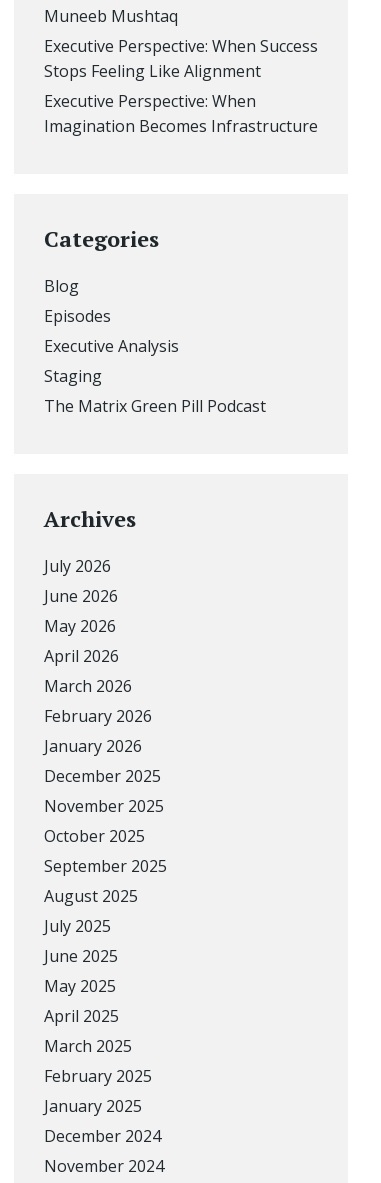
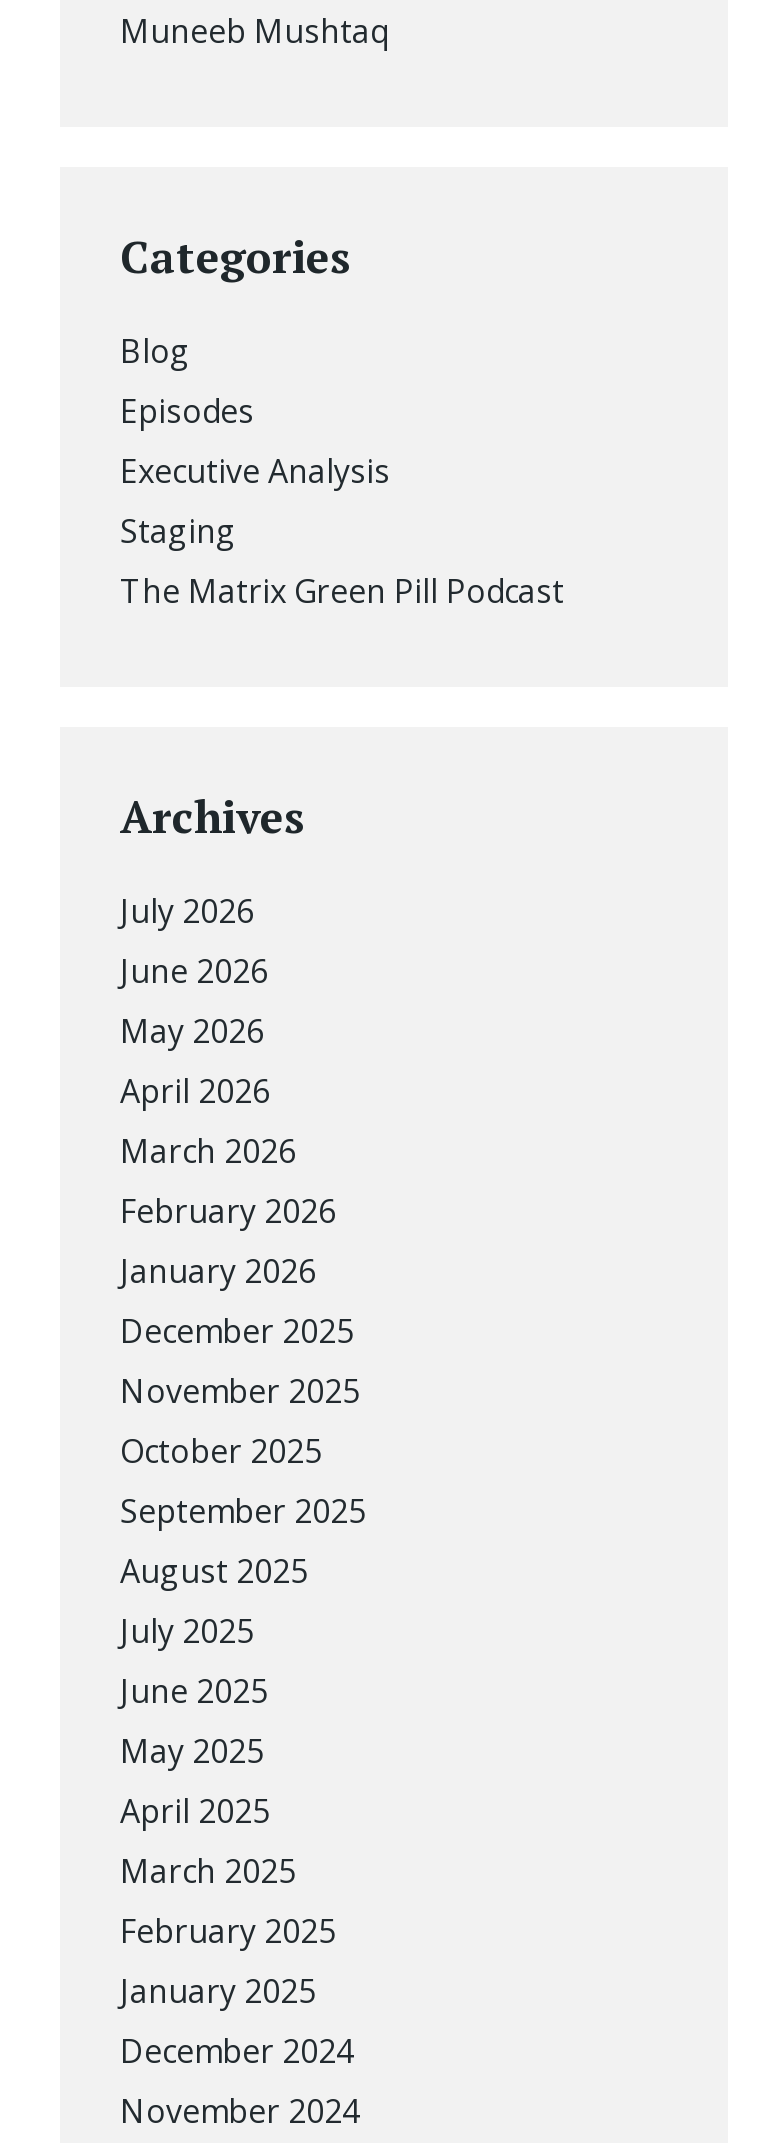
- Executive Perspective: When Success
- Stops Feeling Like Alignment
- Executive Perspective: When
- Imagination Becomes Infrastructure
